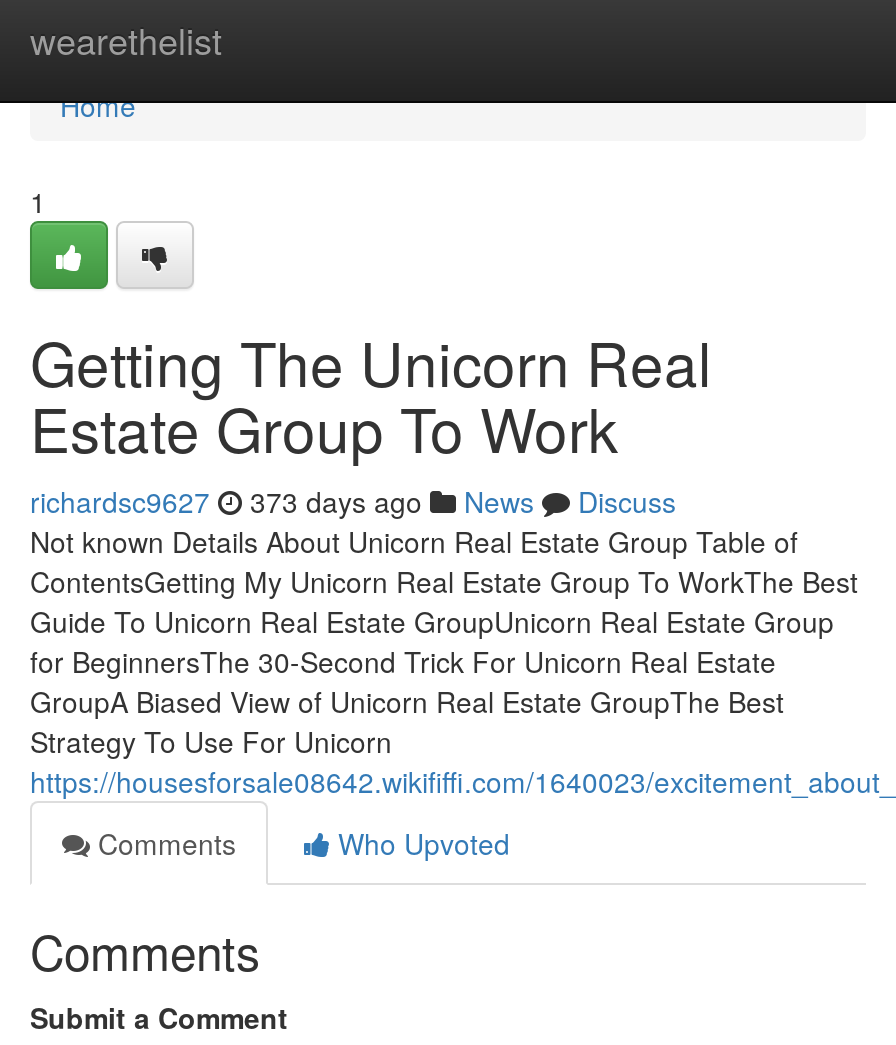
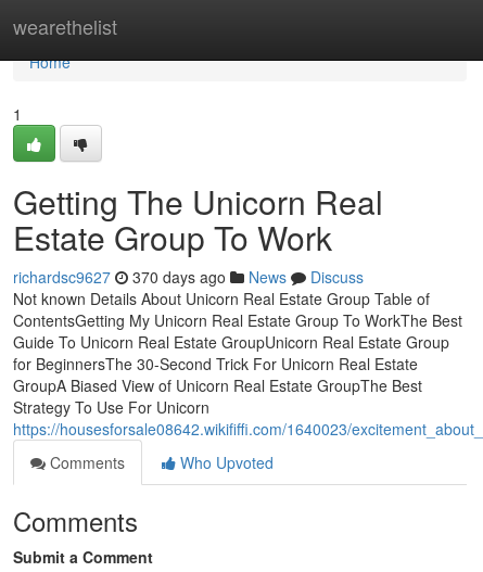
- richardsc9627 373 days ago News Discuss
+ richardsc9627 370 days ago News Discuss
